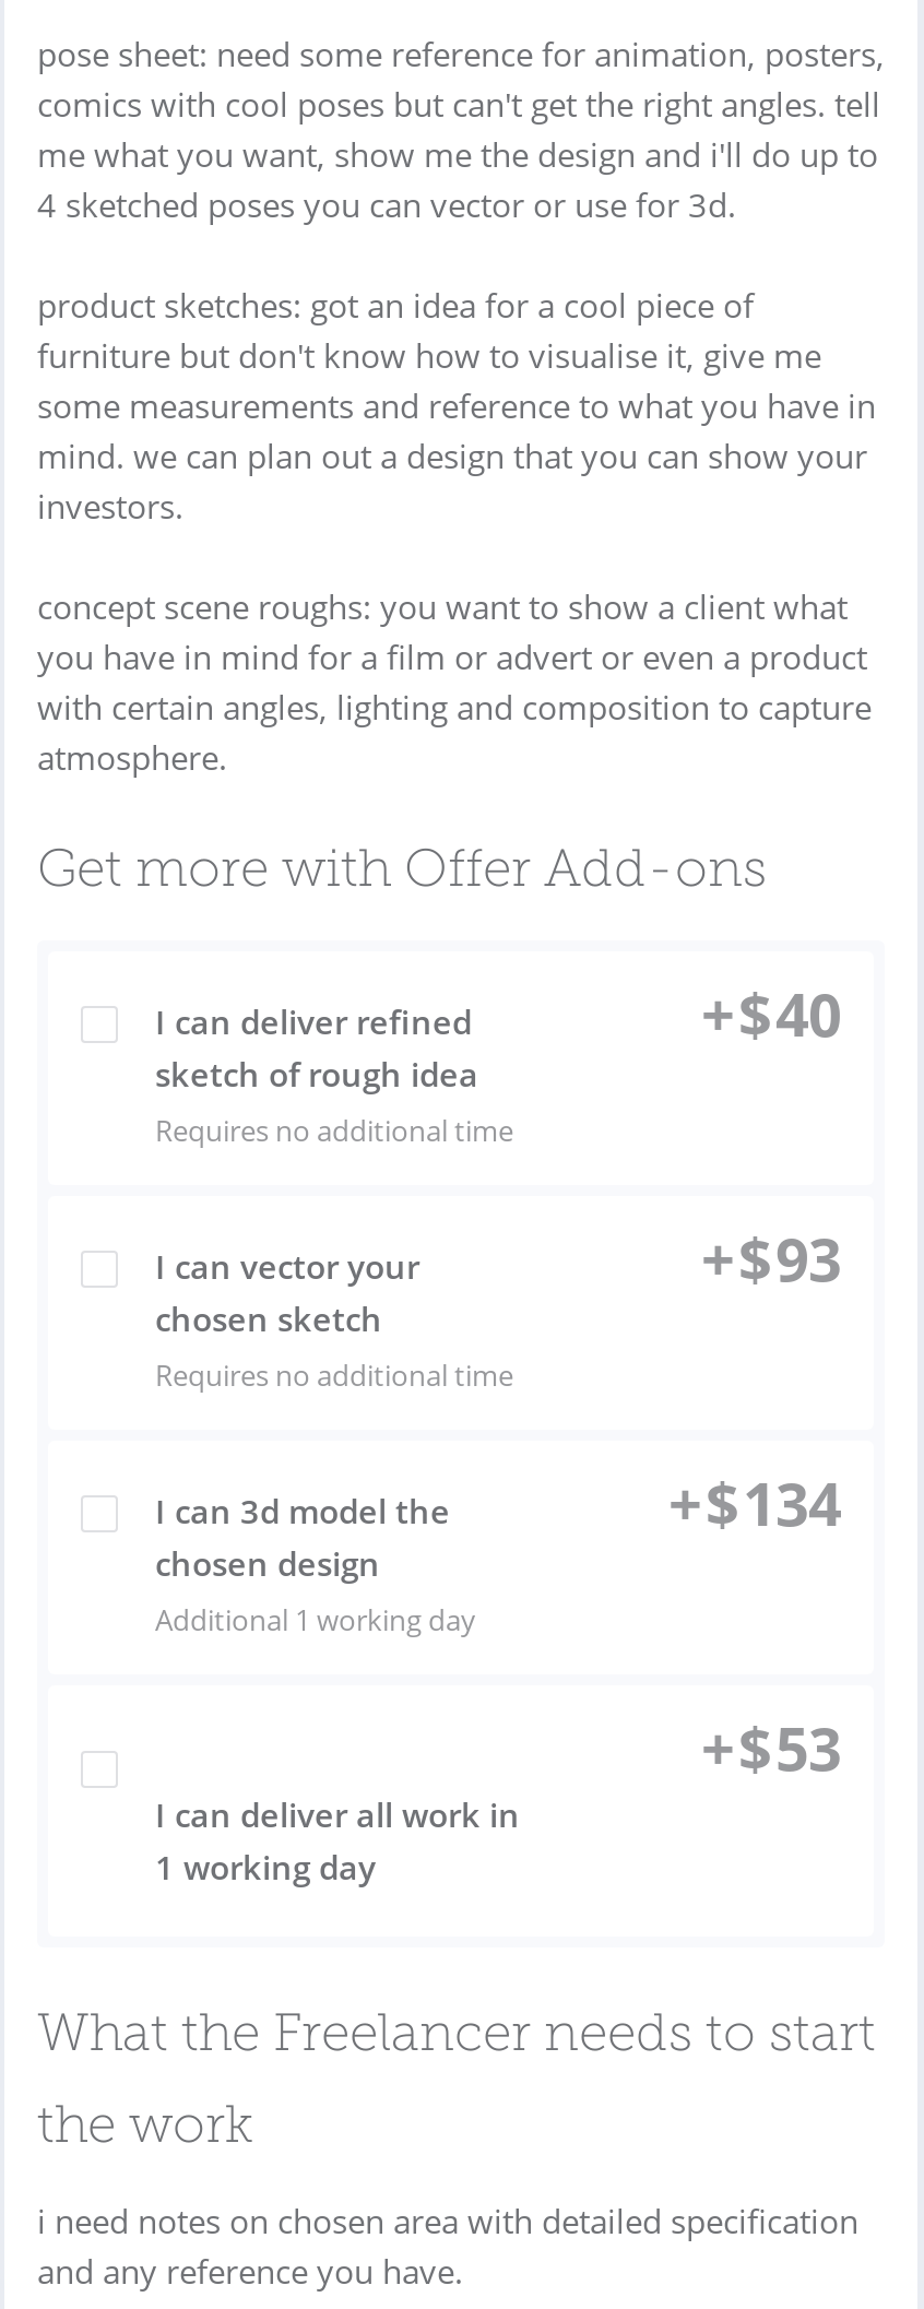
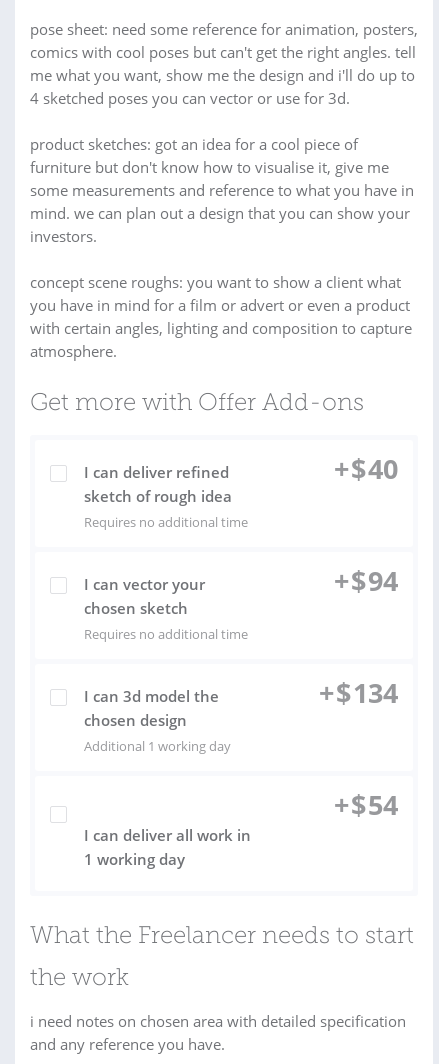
- + $ 93
+ + $ 94

- + $ 53
+ + $ 54
